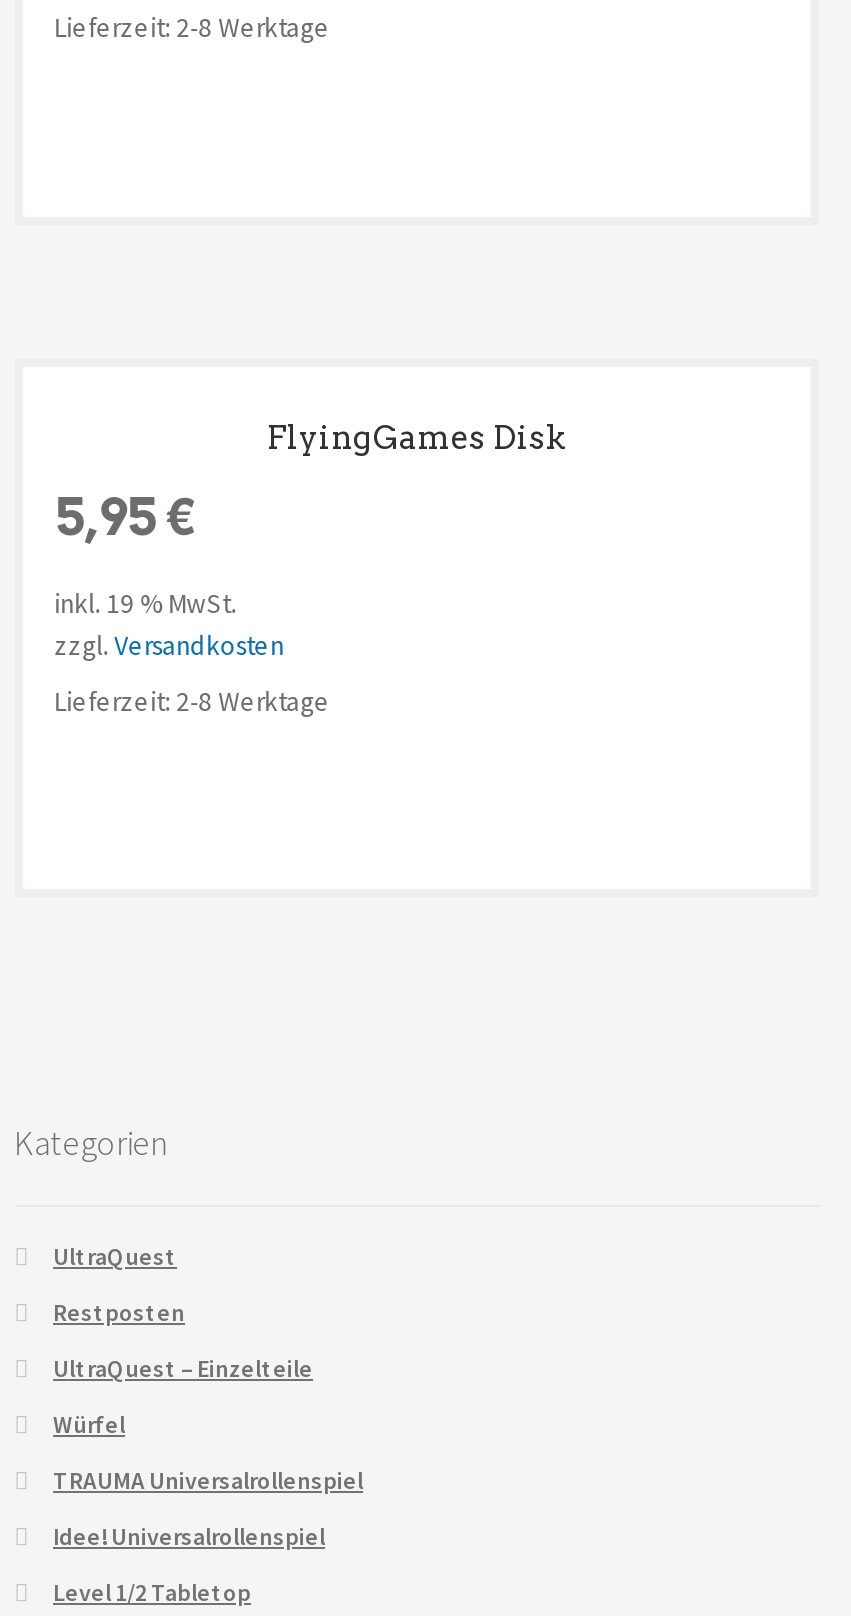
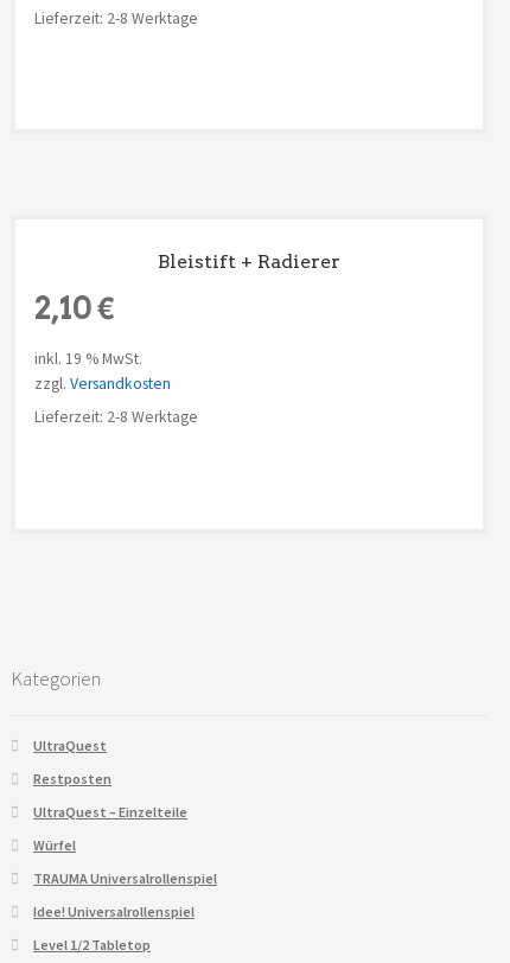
- FlyingGames Disk
- 5,95 €
+ Bleistift + Radierer
+ 2,10 €
